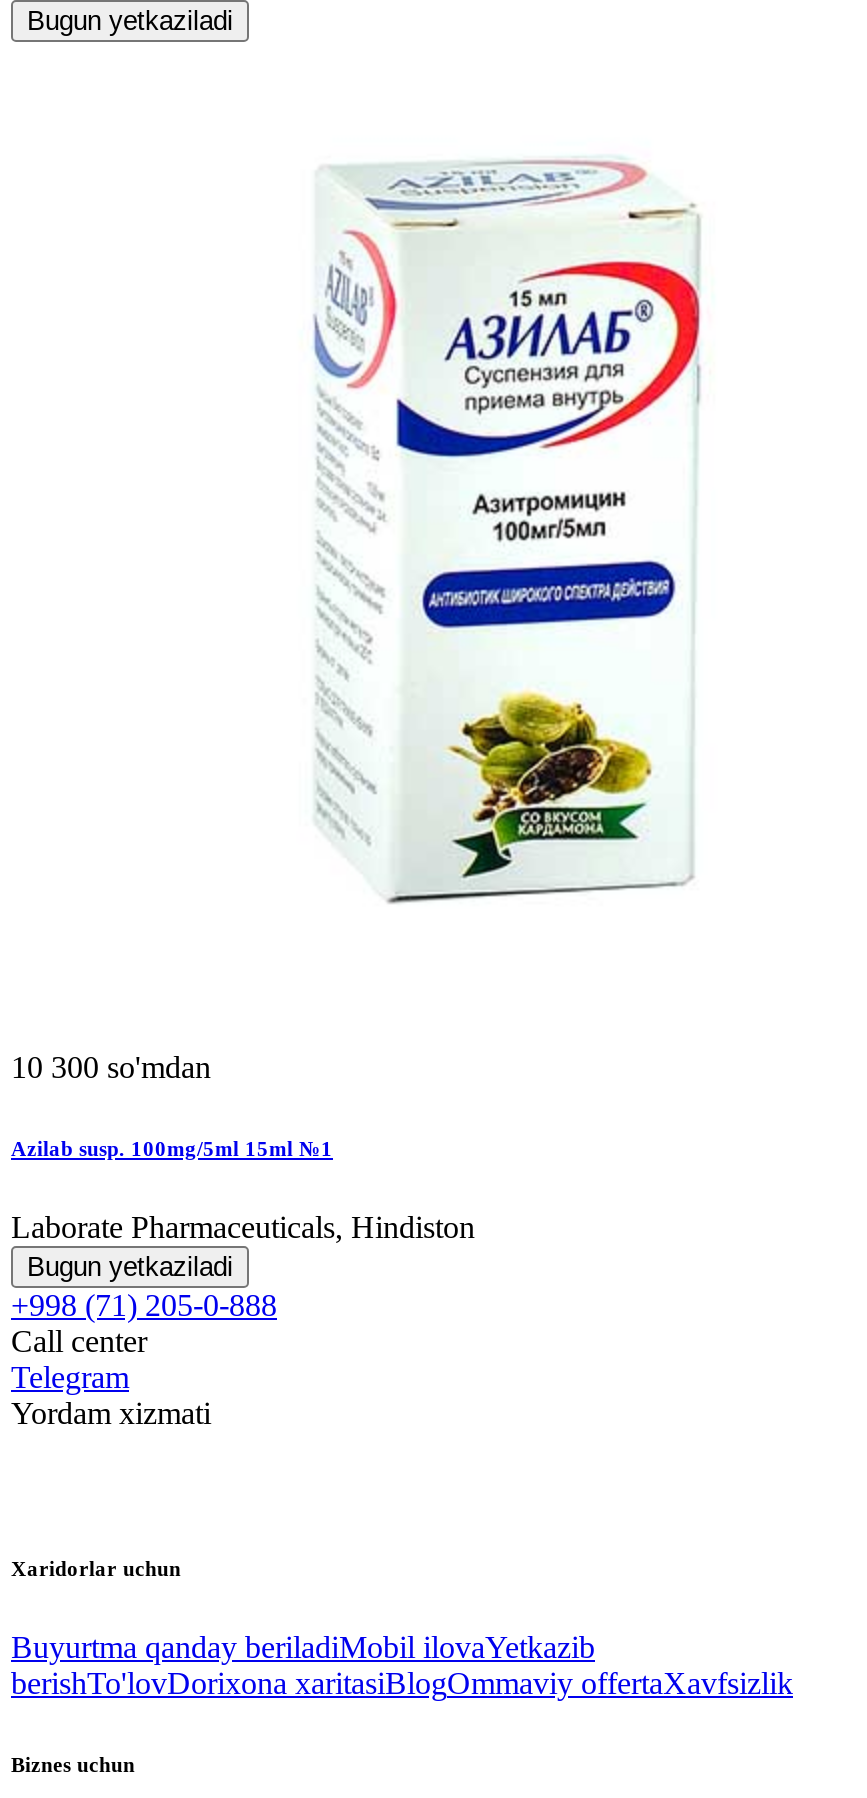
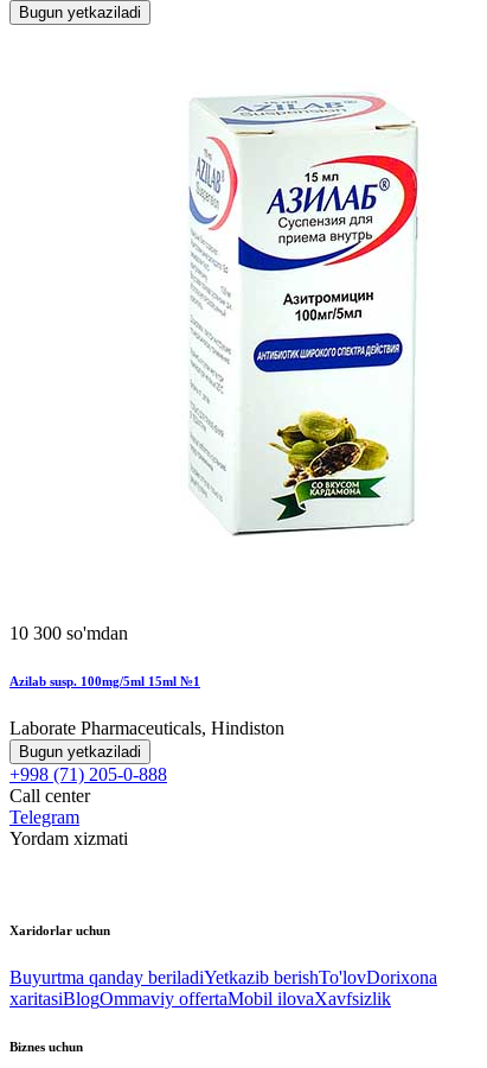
- Buyurtma qanday beriladiMobil ilovaYetkazib
- berishTo'lovDorixona xaritasiBlogOmmaviy offertaXavfsizlik
+ Buyurtma qanday beriladiYetkazib berishTo'lovDorixona
+ xaritasiBlogOmmaviy offertaMobil ilovaXavfsizlik
